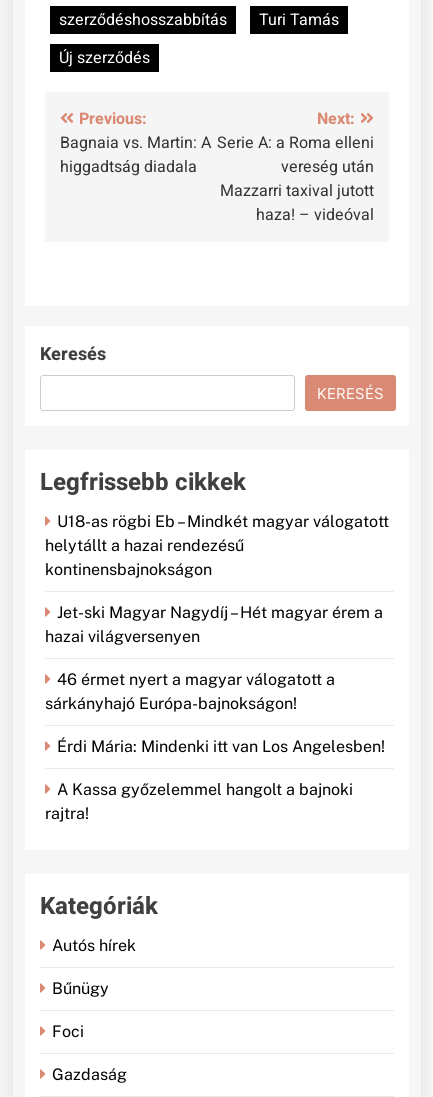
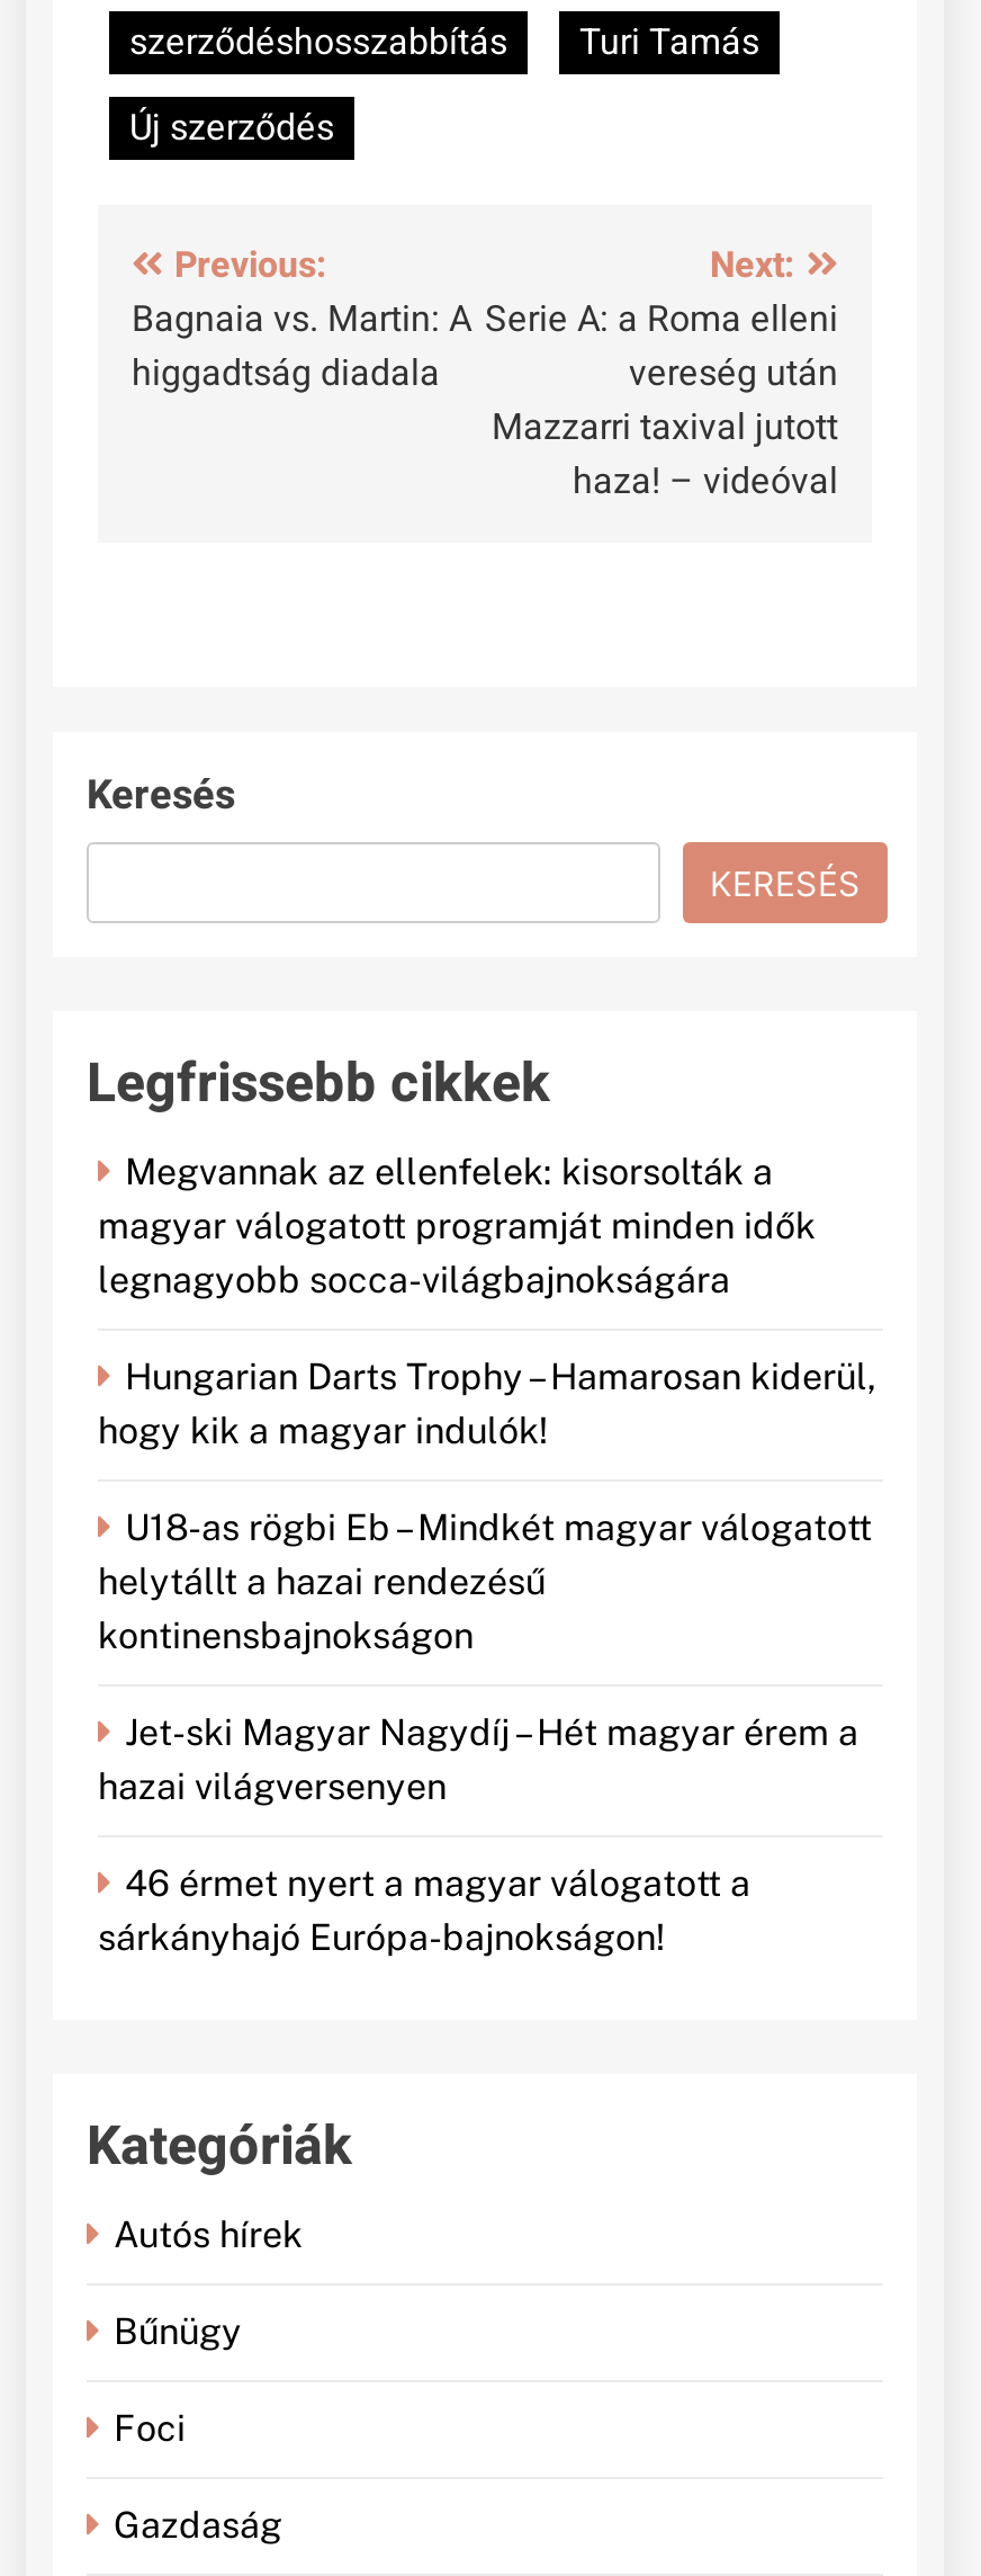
+ Megvannak az ellenfelek: kisorsolták a
+ magyar válogatott programját minden idők
+ legnagyobb socca-világbajnokságára
+ Hungarian Darts Trophy – Hamarosan kiderül,
+ hogy kik a magyar indulók!

moved down: U18-as rögbi Eb – Mindkét magyar válogatott | helytállt a hazai rendezésű | kontinensbajnokságon | Jet-ski Magyar Nagydíj – Hét magyar érem a | hazai világversenyen | 46 érmet nyert a magyar válogatott a | sárkányhajó Európa-bajnokságon!

- Érdi Mária: Mindenki itt van Los Angelesben!
- A Kassa győzelemmel hangolt a bajnoki
- rajtra!
